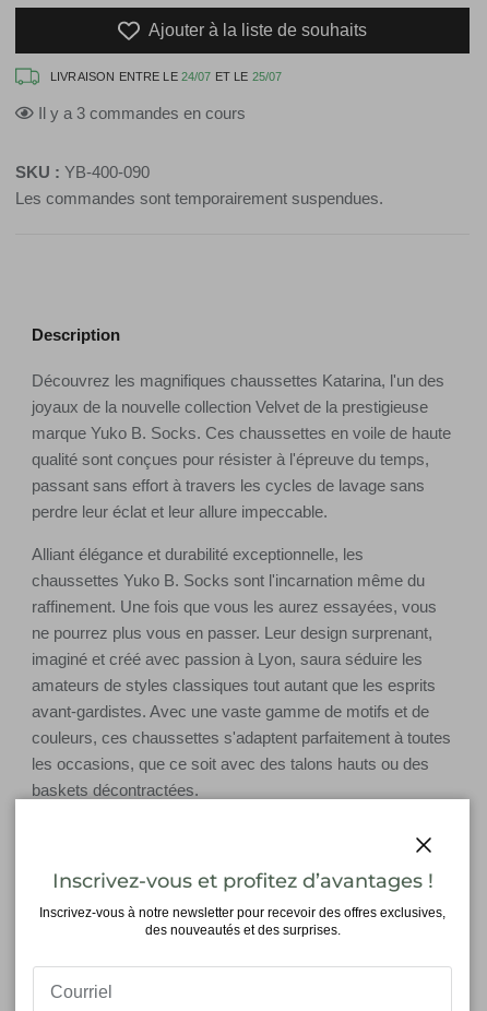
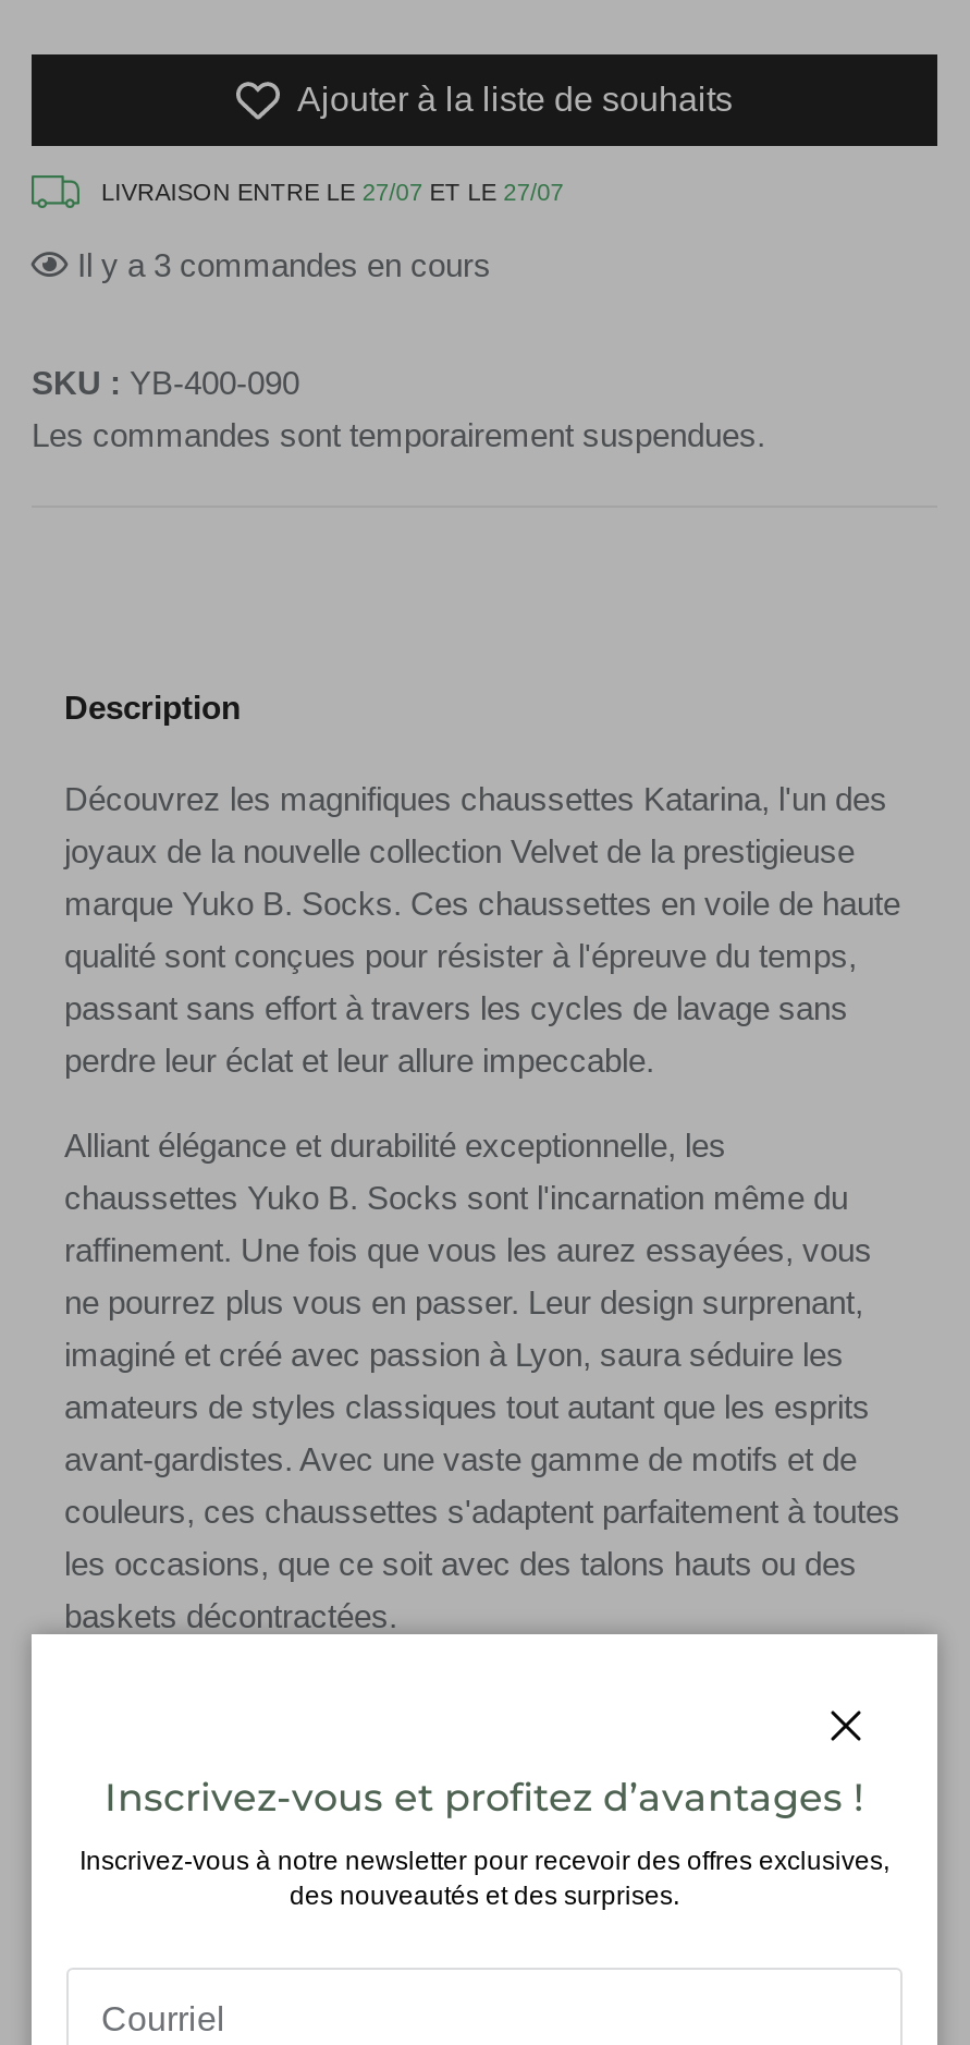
- LIVRAISON ENTRE LE 24/07 ET LE 25/07
+ LIVRAISON ENTRE LE 27/07 ET LE 27/07
